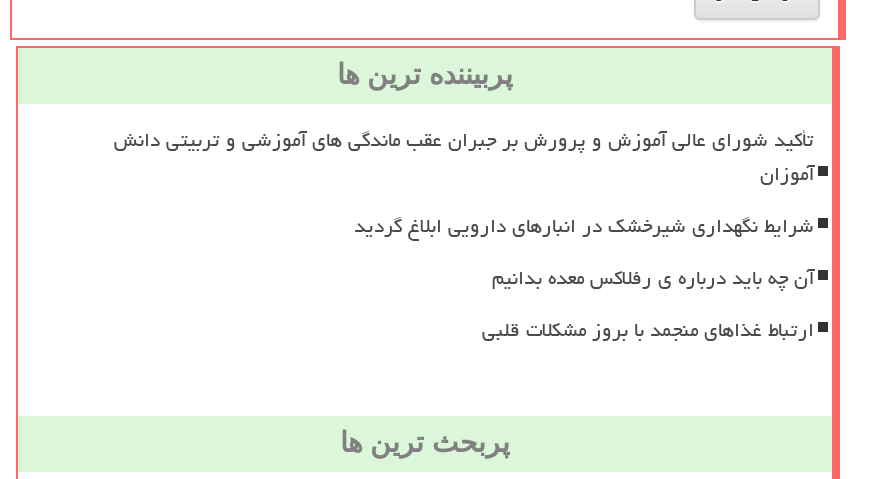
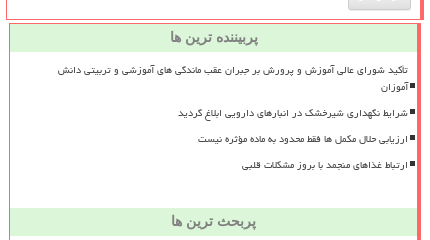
- آن چه باید درباره ی رفلاکس معده بدانیم
+ ارزیابی حلال مکمل ها فقط محدود به ماده مؤثره نیست
